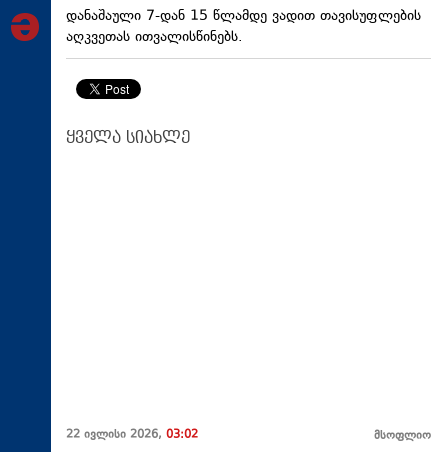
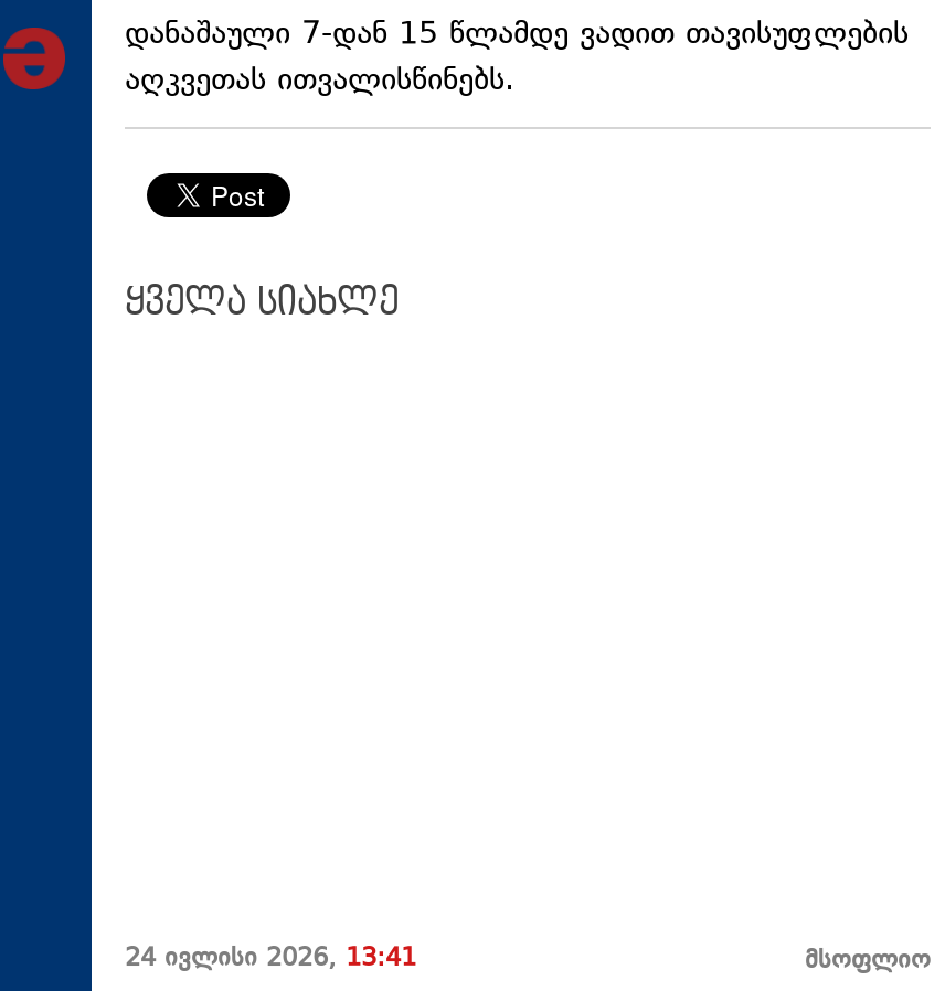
- 22 ივლისი 2026, 03:02
+ 24 ივლისი 2026, 13:41
